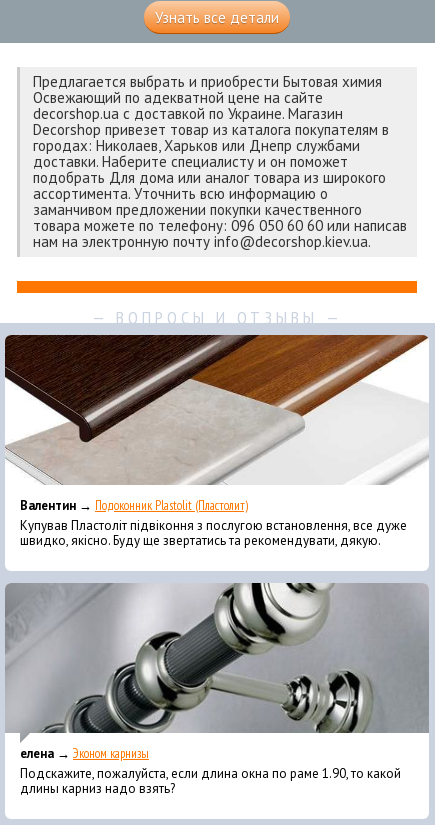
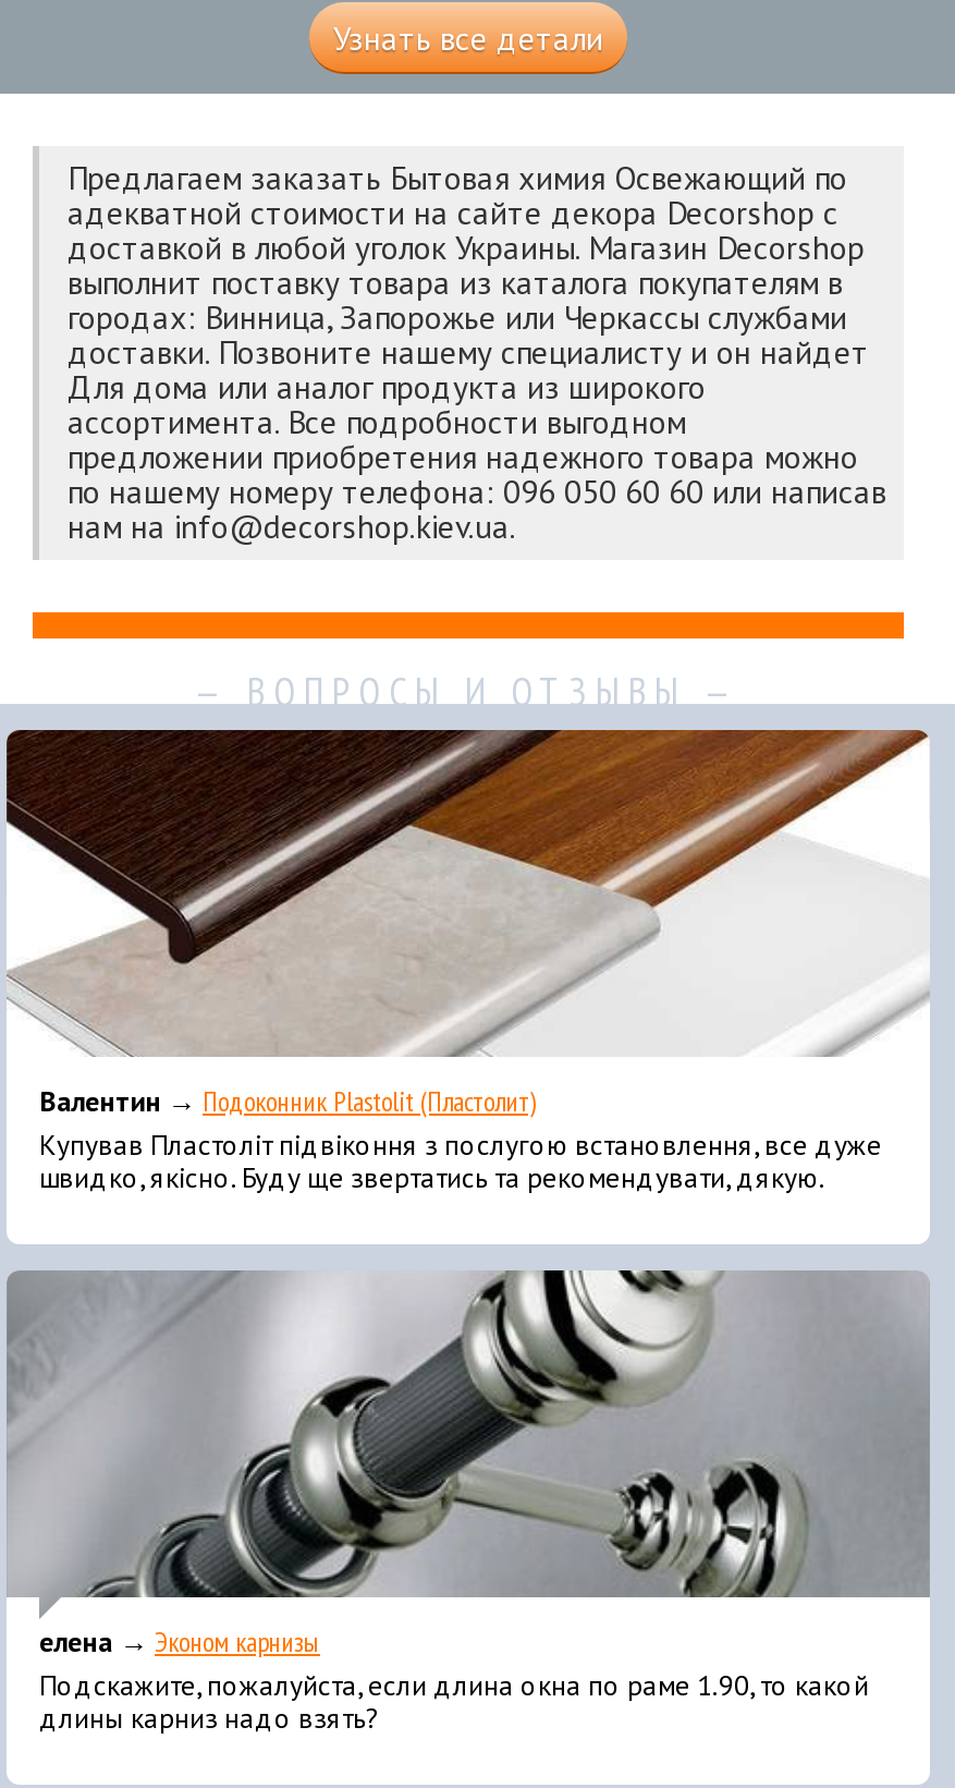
- Предлагается выбрать и приобрести Бытовая химия
- Освежающий по адекватной цене на сайте
- decorshop.ua с доставкой по Украине. Магазин
- Decorshop привезет товар из каталога покупателям в
- городах: Николаев, Харьков или Днепр службами
- доставки. Наберите специалисту и он поможет
- подобрать Для дома или аналог товара из широкого
- ассортимента. Уточнить всю информацию о
- заманчивом предложении покупки качественного
- товара можете по телефону: 096 050 60 60 или написав
- нам на электронную почту info@decorshop.kiev.ua.
+ Предлагаем заказать Бытовая химия Освежающий по
+ адекватной стоимости на сайте декора Decorshop с
+ доставкой в любой уголок Украины. Магазин Decorshop
+ выполнит поставку товара из каталога покупателям в
+ городах: Винница, Запорожье или Черкассы службами
+ доставки. Позвоните нашему специалисту и он найдет
+ Для дома или аналог продукта из широкого
+ ассортимента. Все подробности выгодном
+ предложении приобретения надежного товара можно
+ по нашему номеру телефона: 096 050 60 60 или написав
+ нам на info@decorshop.kiev.ua.
